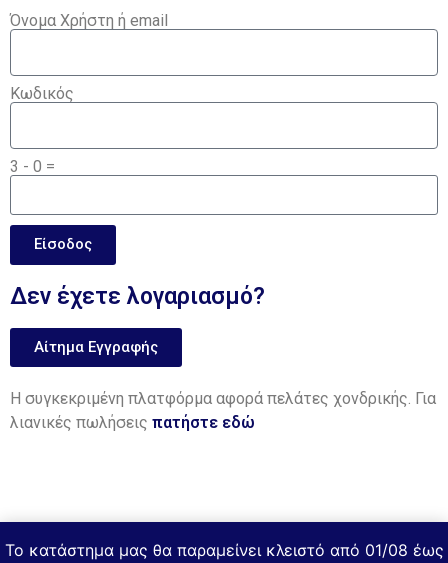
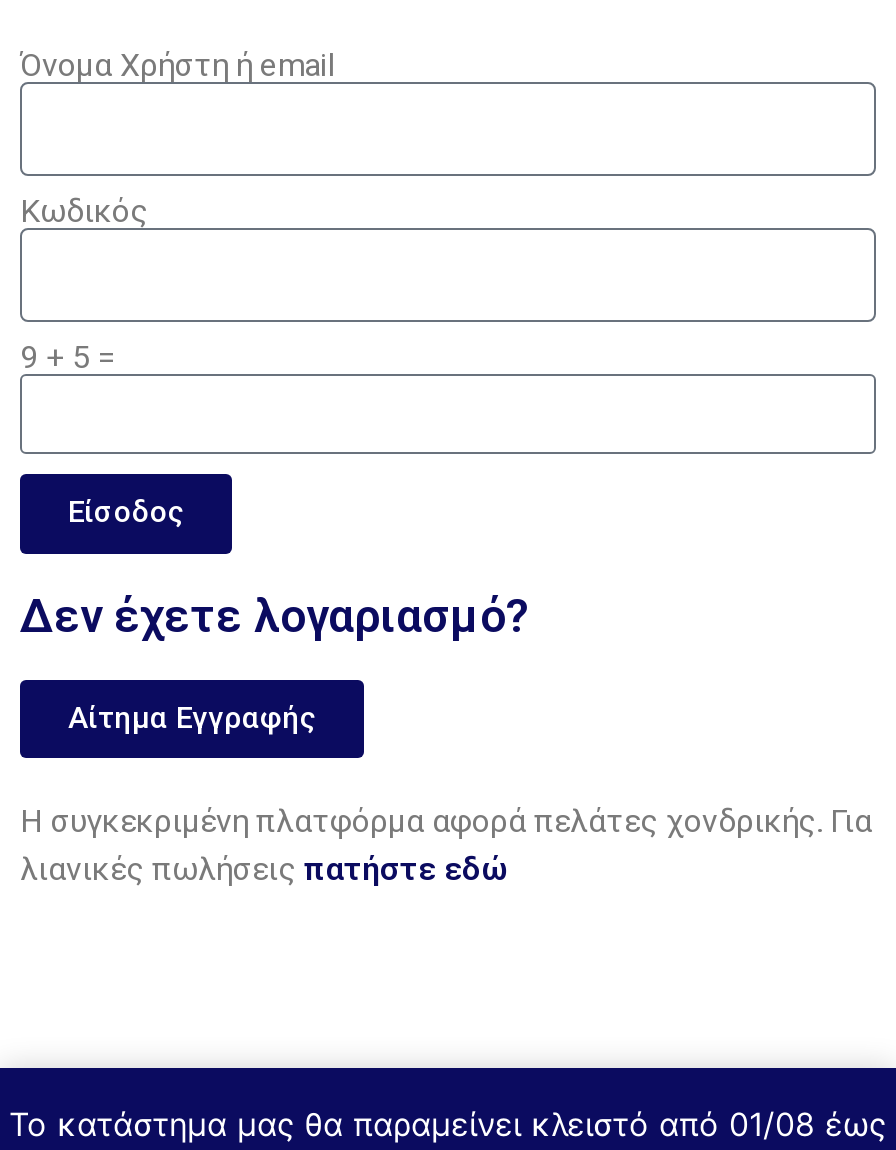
- 3 - 0 =
+ 9 + 5 =
